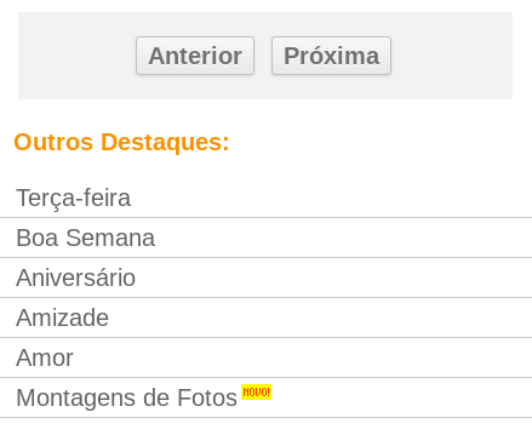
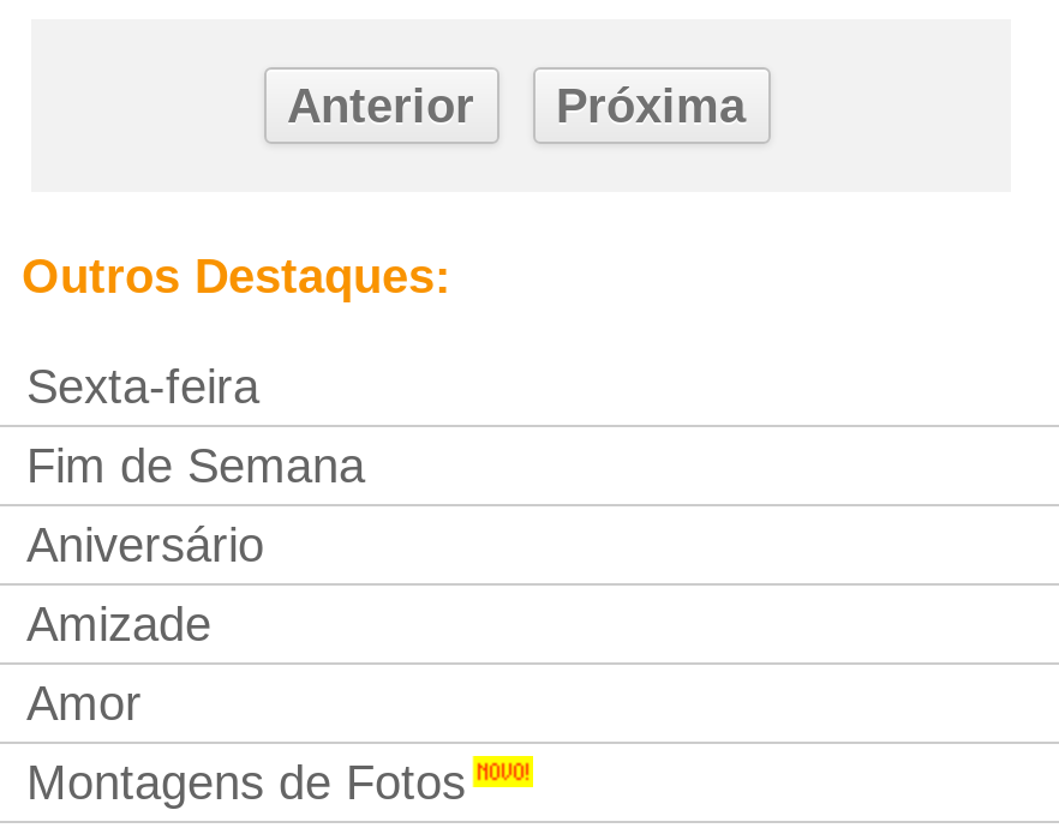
- Terça-feira
+ Sexta-feira

- Boa Semana
+ Fim de Semana
